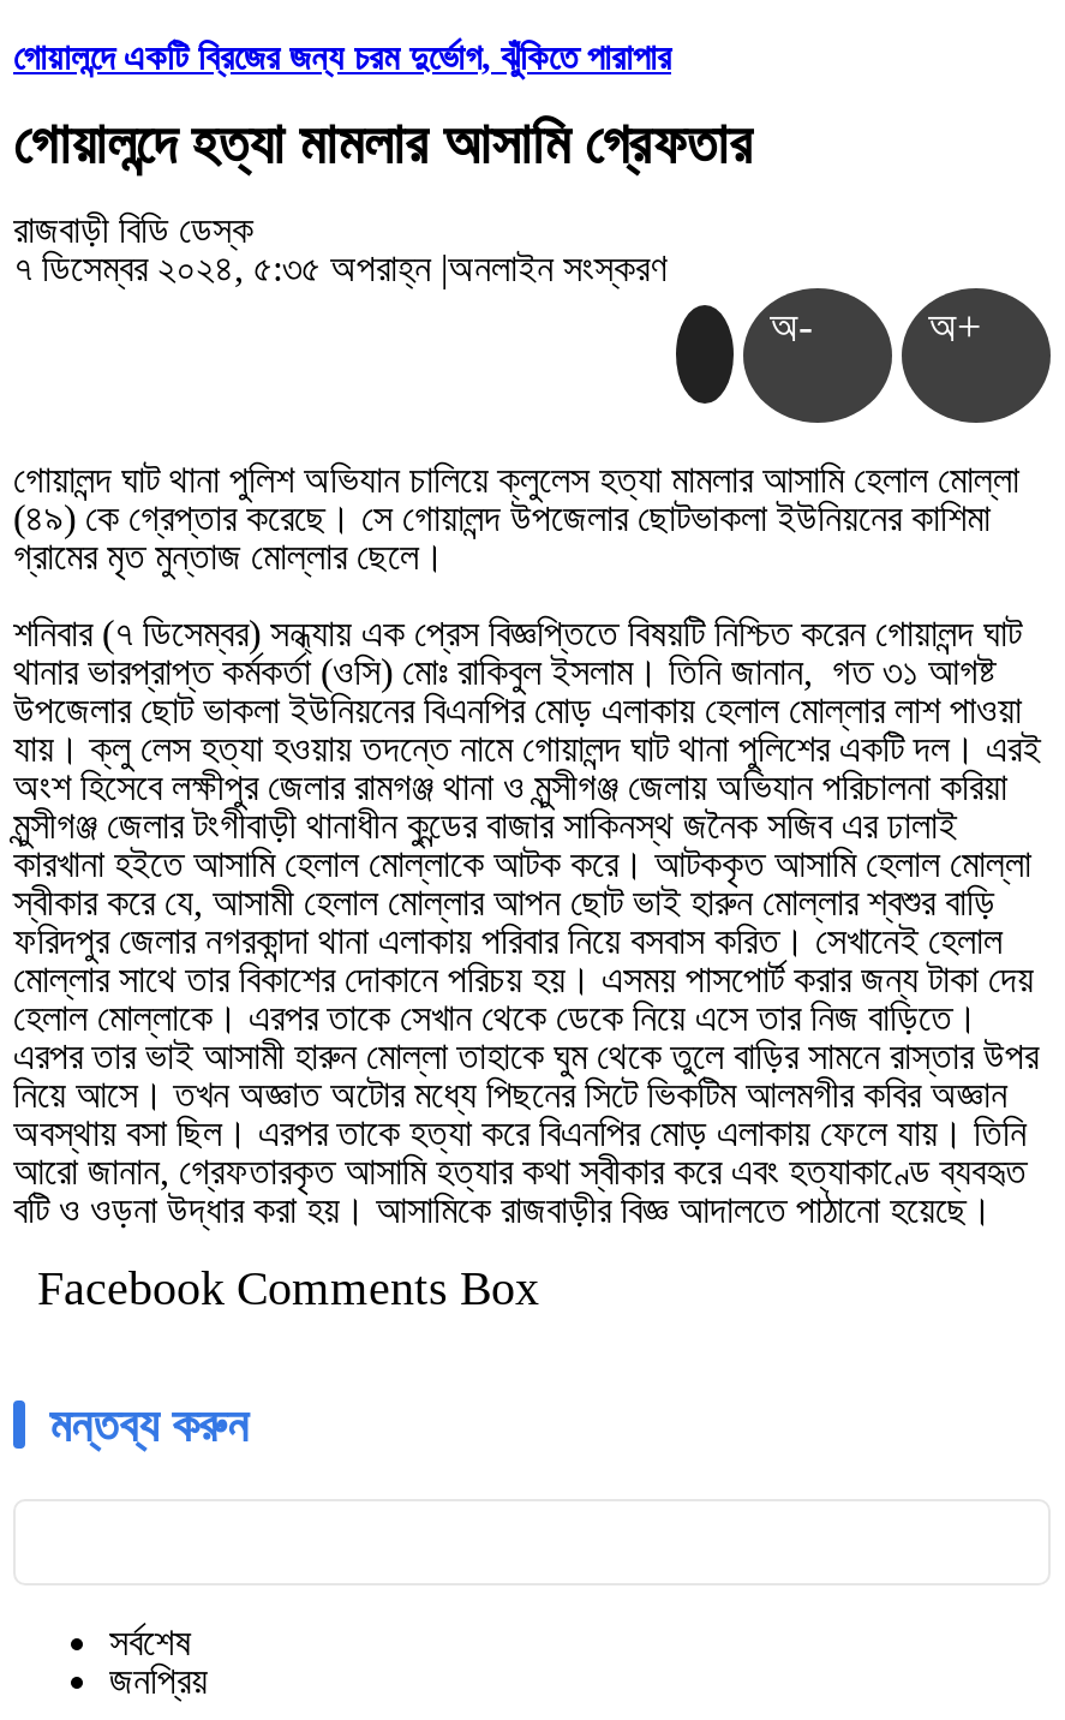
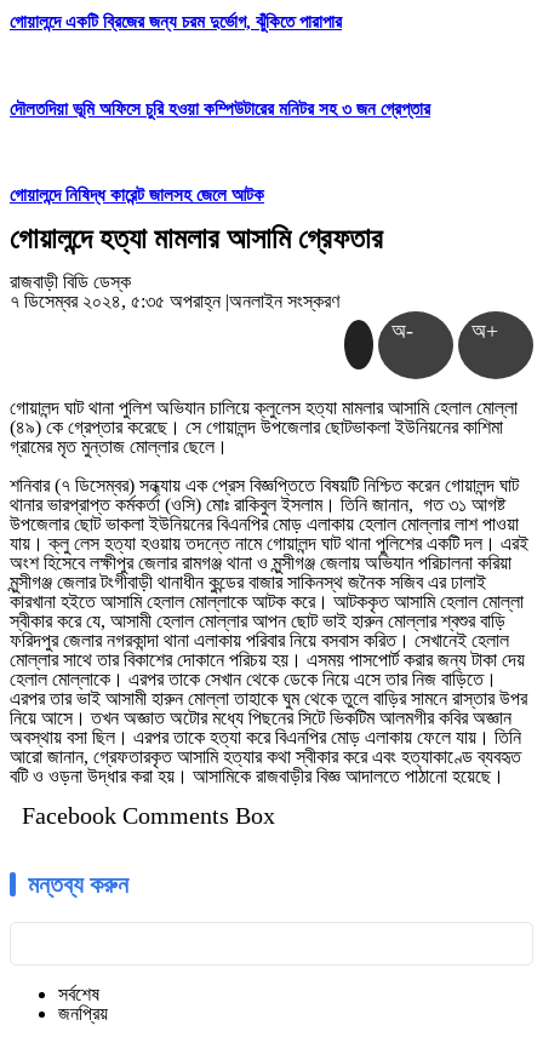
+ দৌলতদিয়া ভূমি অফিসে চুরি হওয়া কম্পিউটারের মনিটর সহ ৩ জন গ্রেপ্তার

+ গোয়ালন্দে নিষিদ্ধ কারেন্ট জালসহ জেলে আটক
